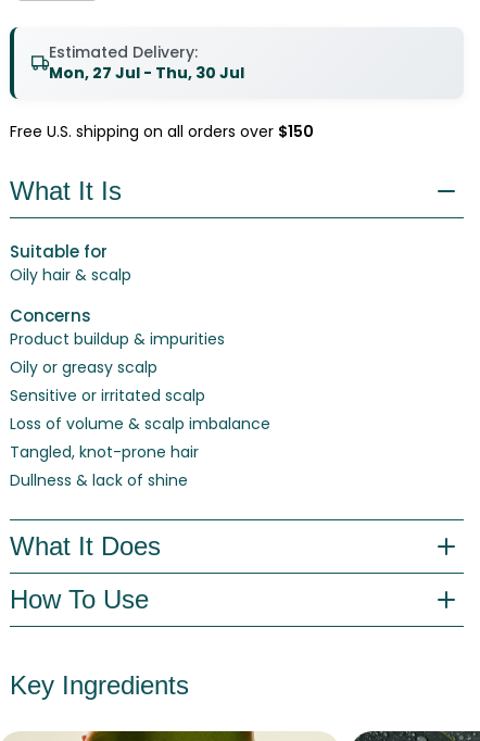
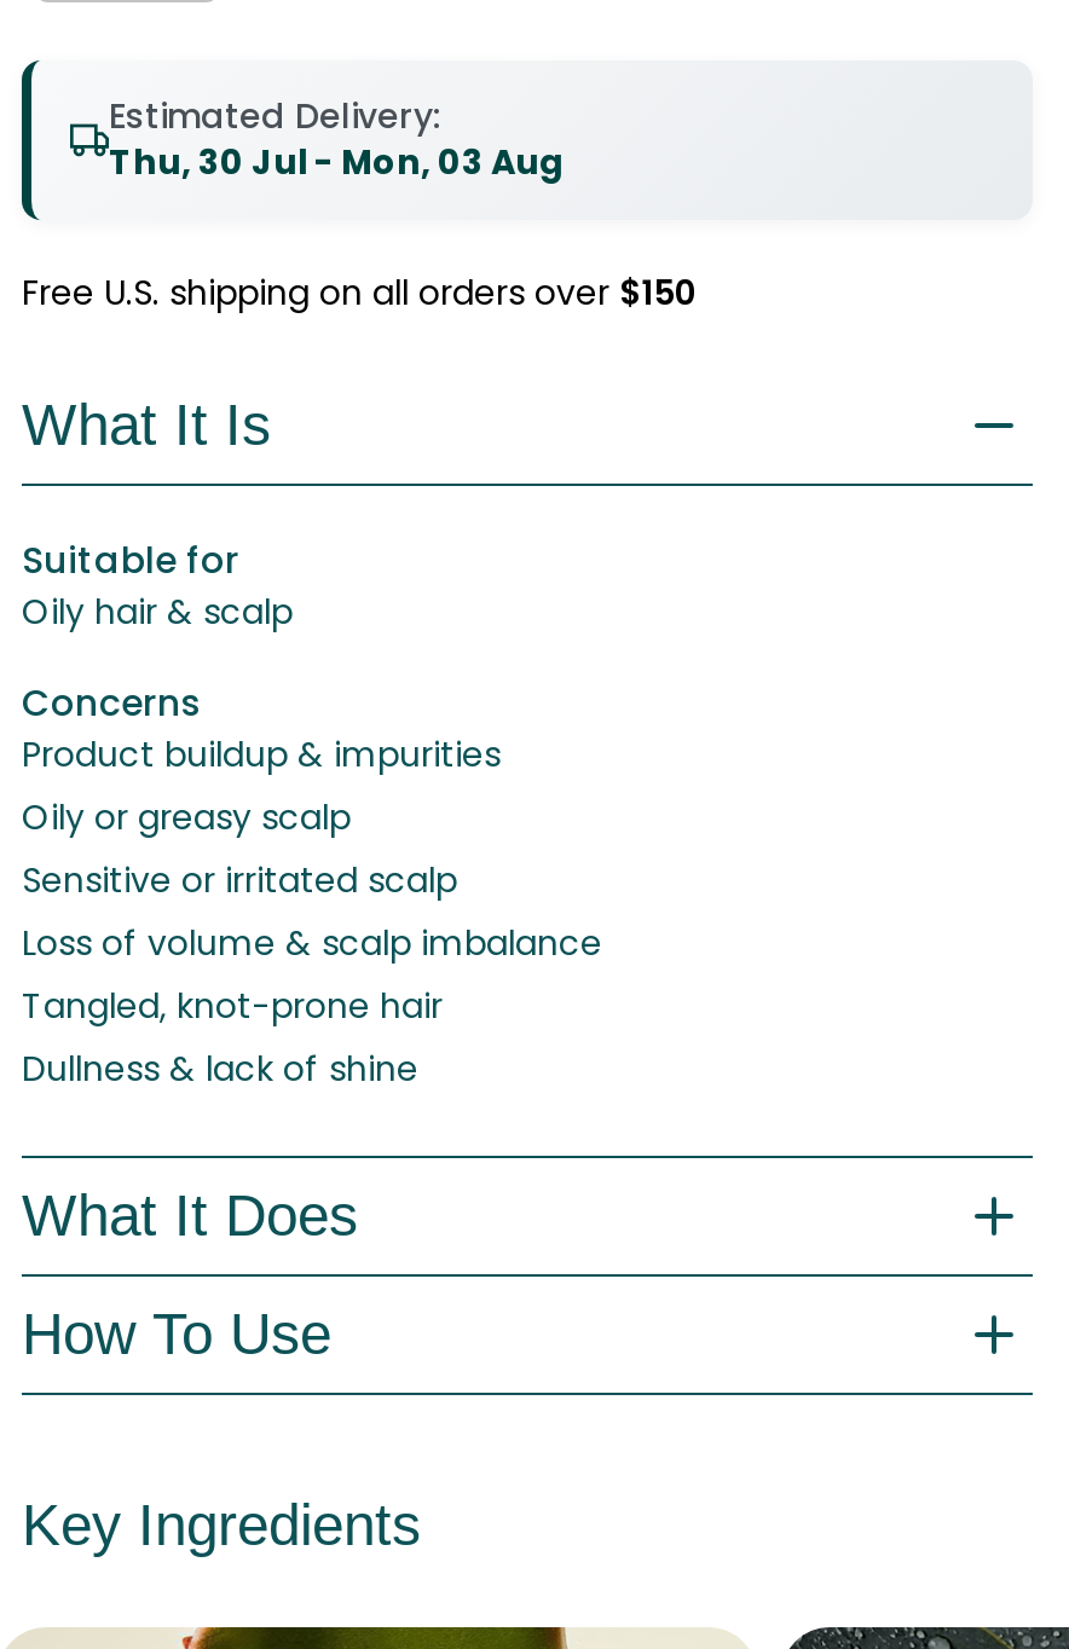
- Mon, 27 Jul - Thu, 30 Jul
+ Thu, 30 Jul - Mon, 03 Aug
